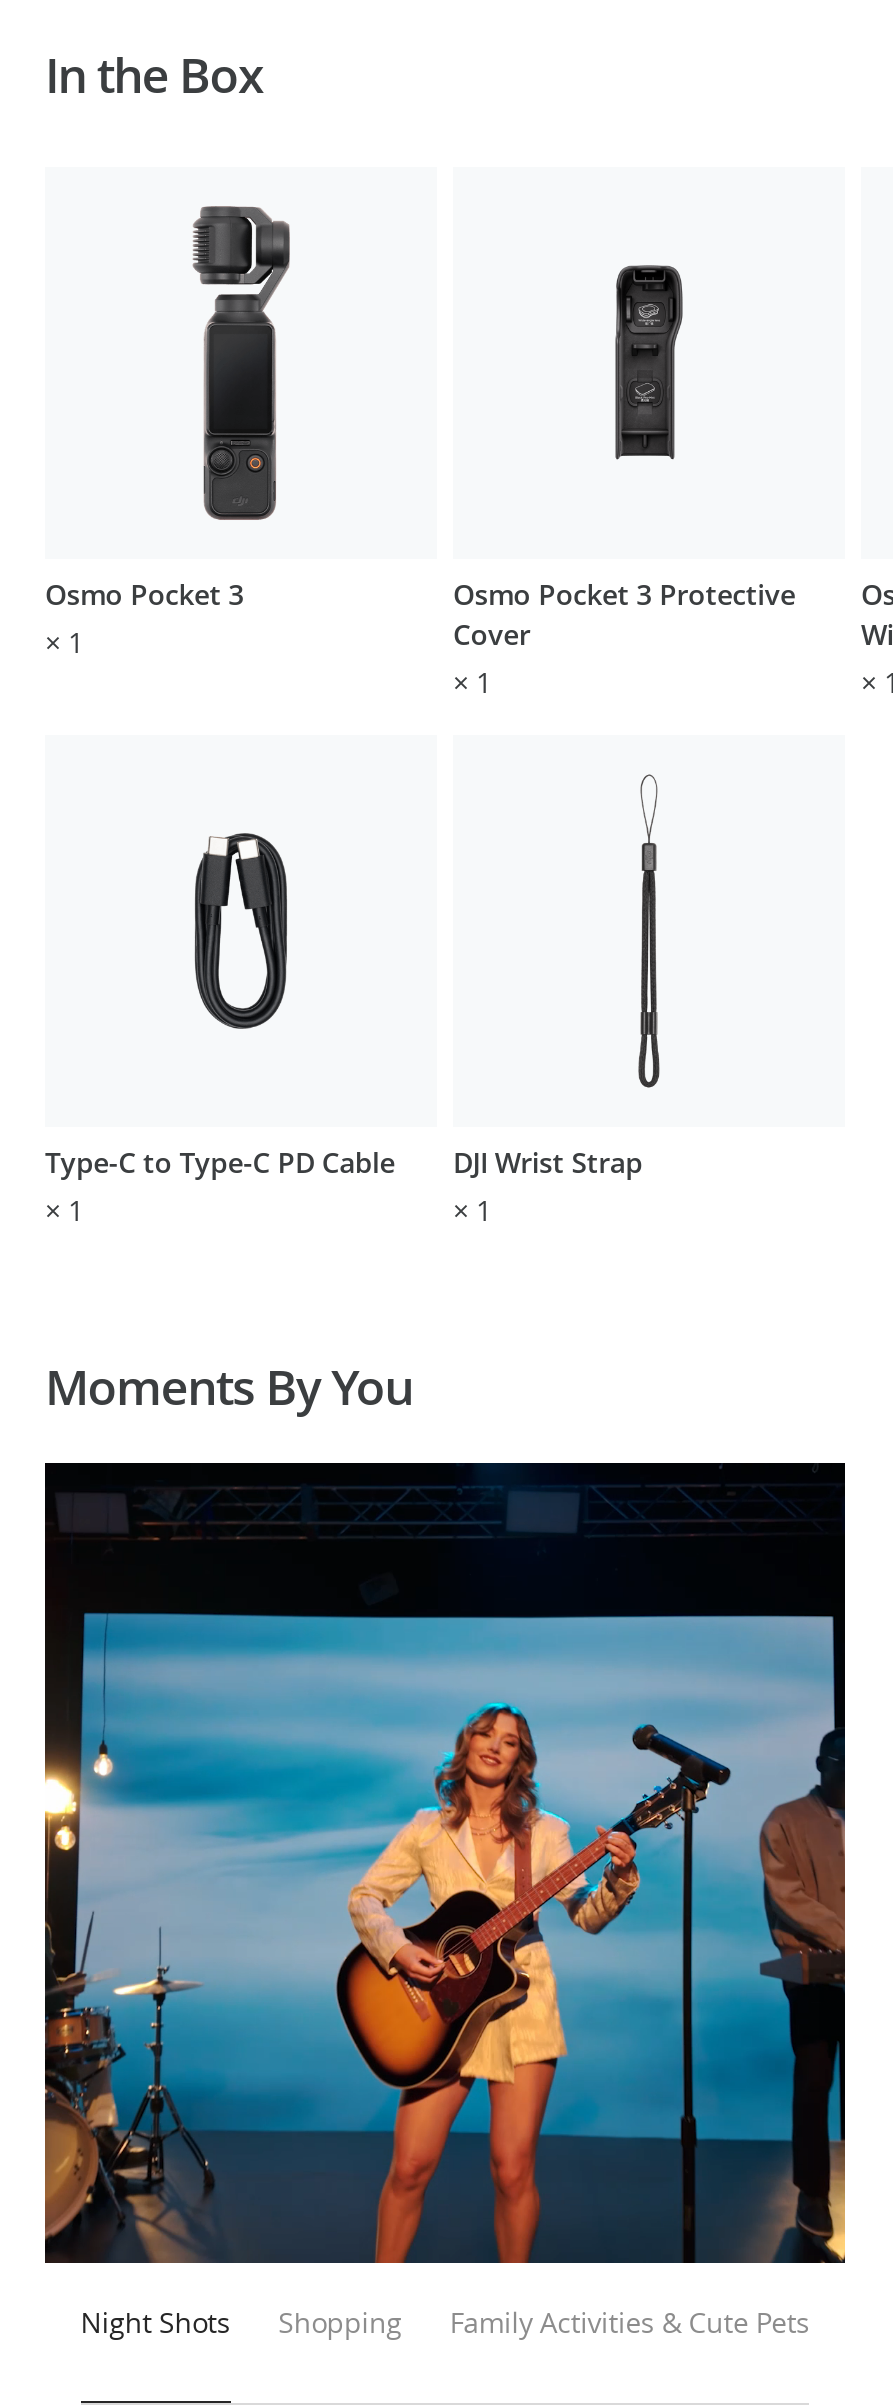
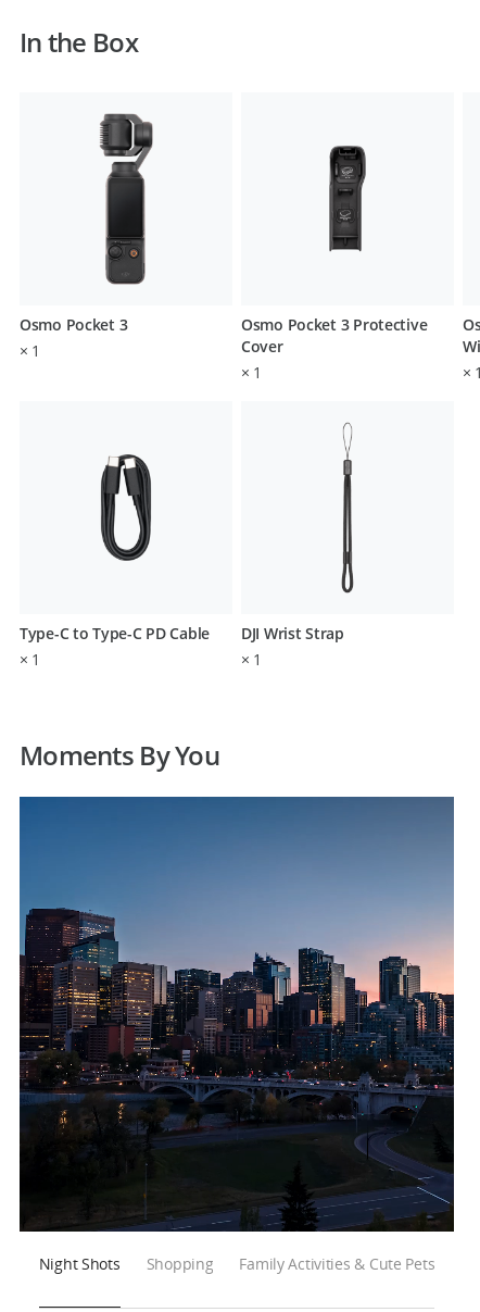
- [image]
+ [image]
